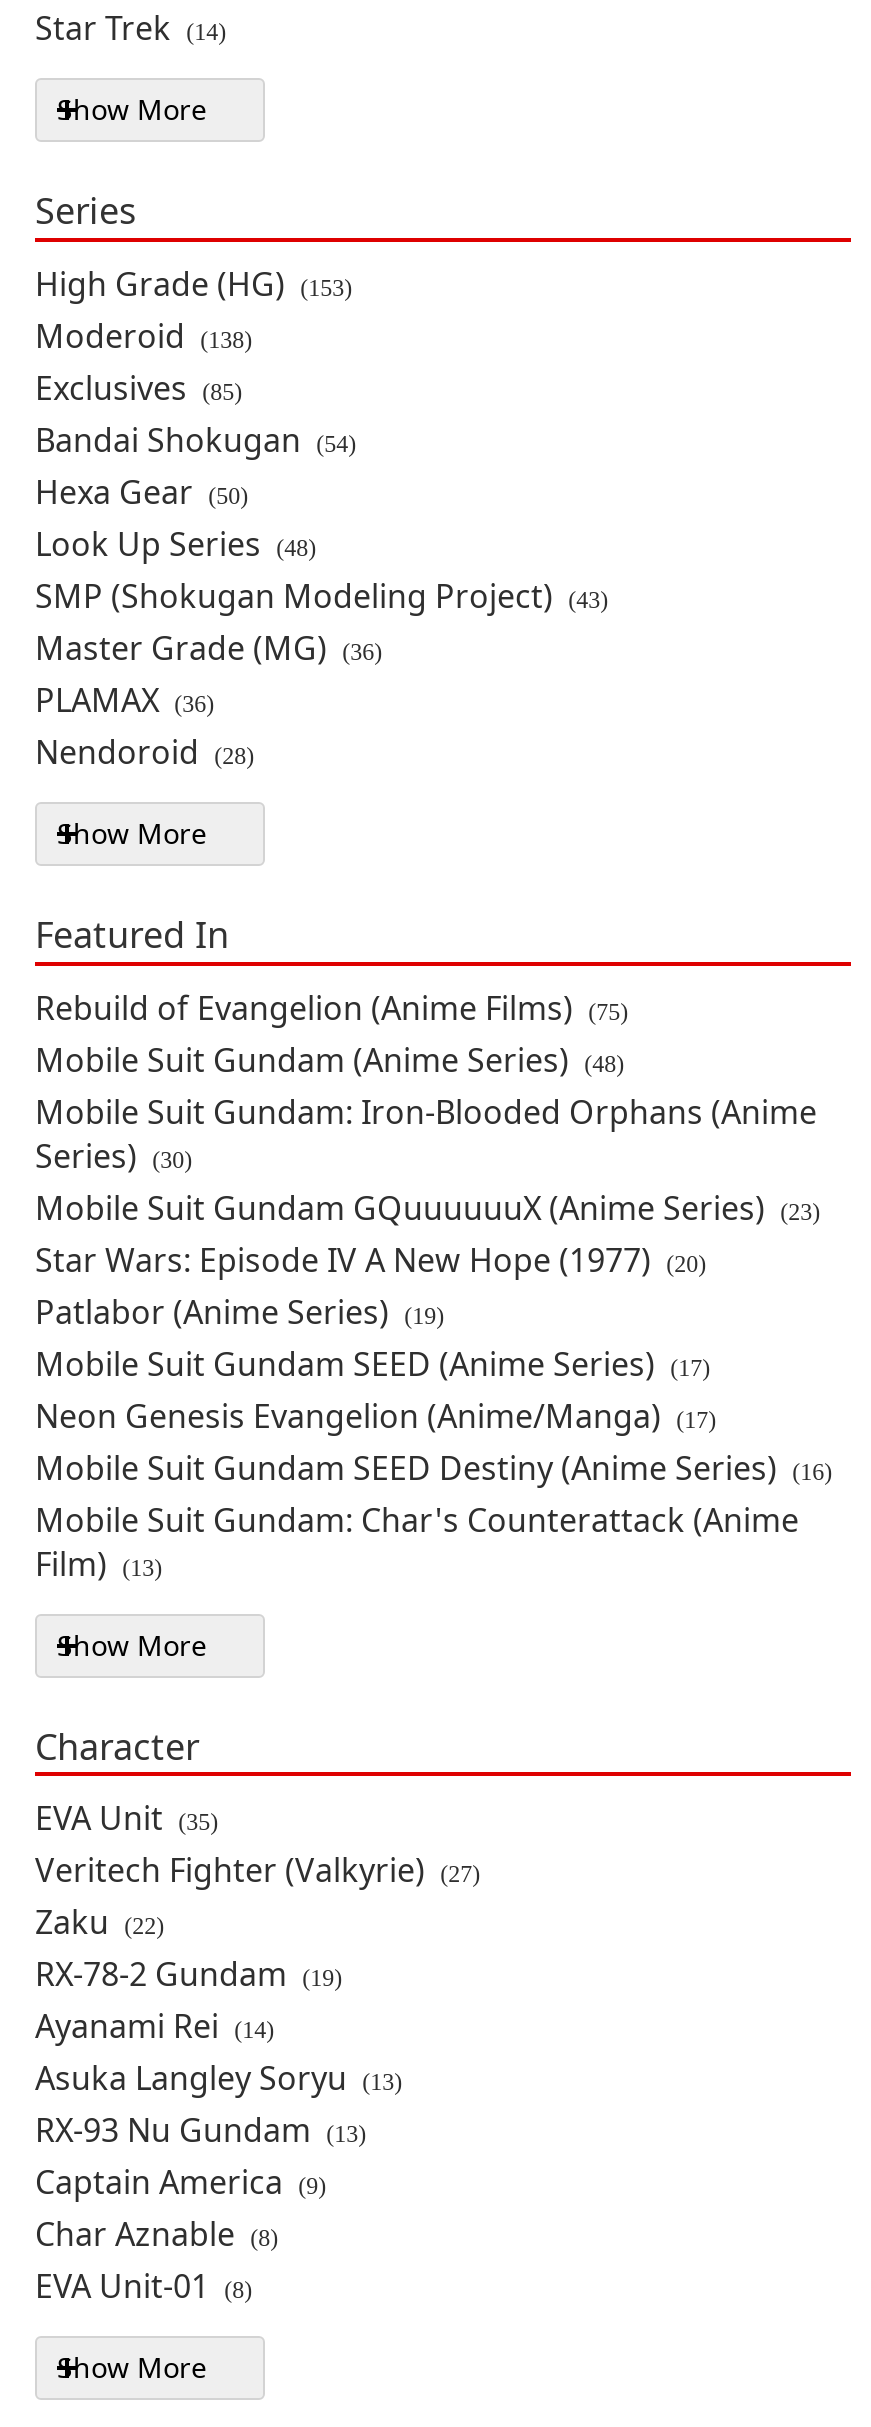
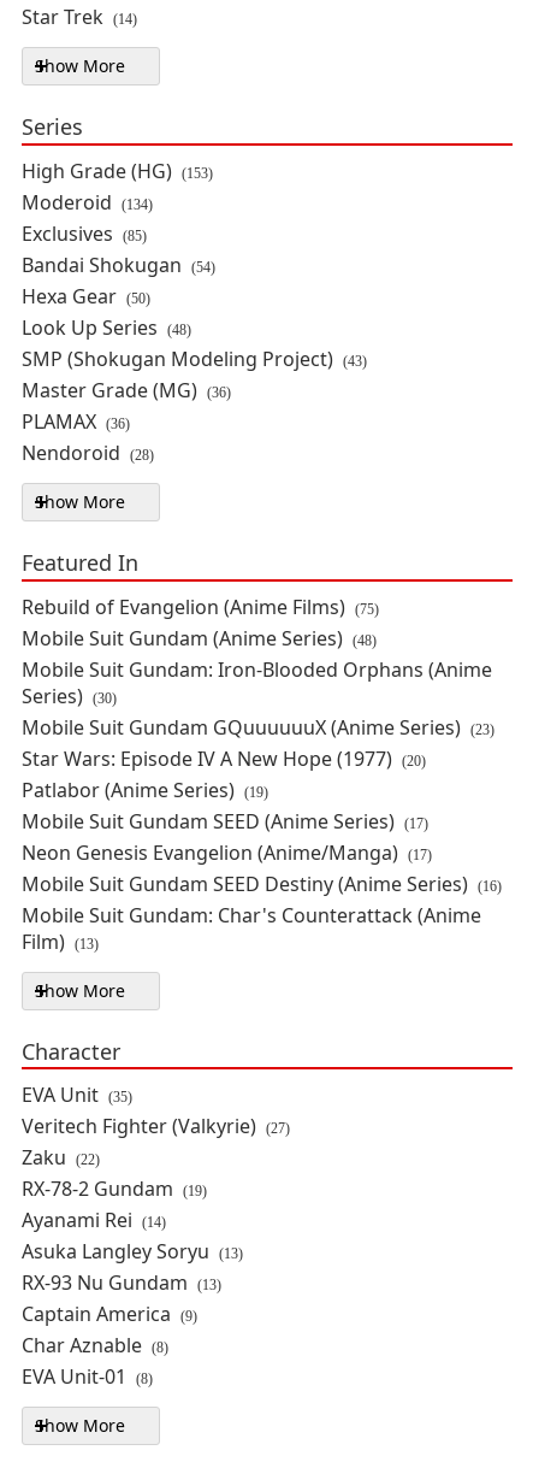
- Moderoid (138)
+ Moderoid (134)
